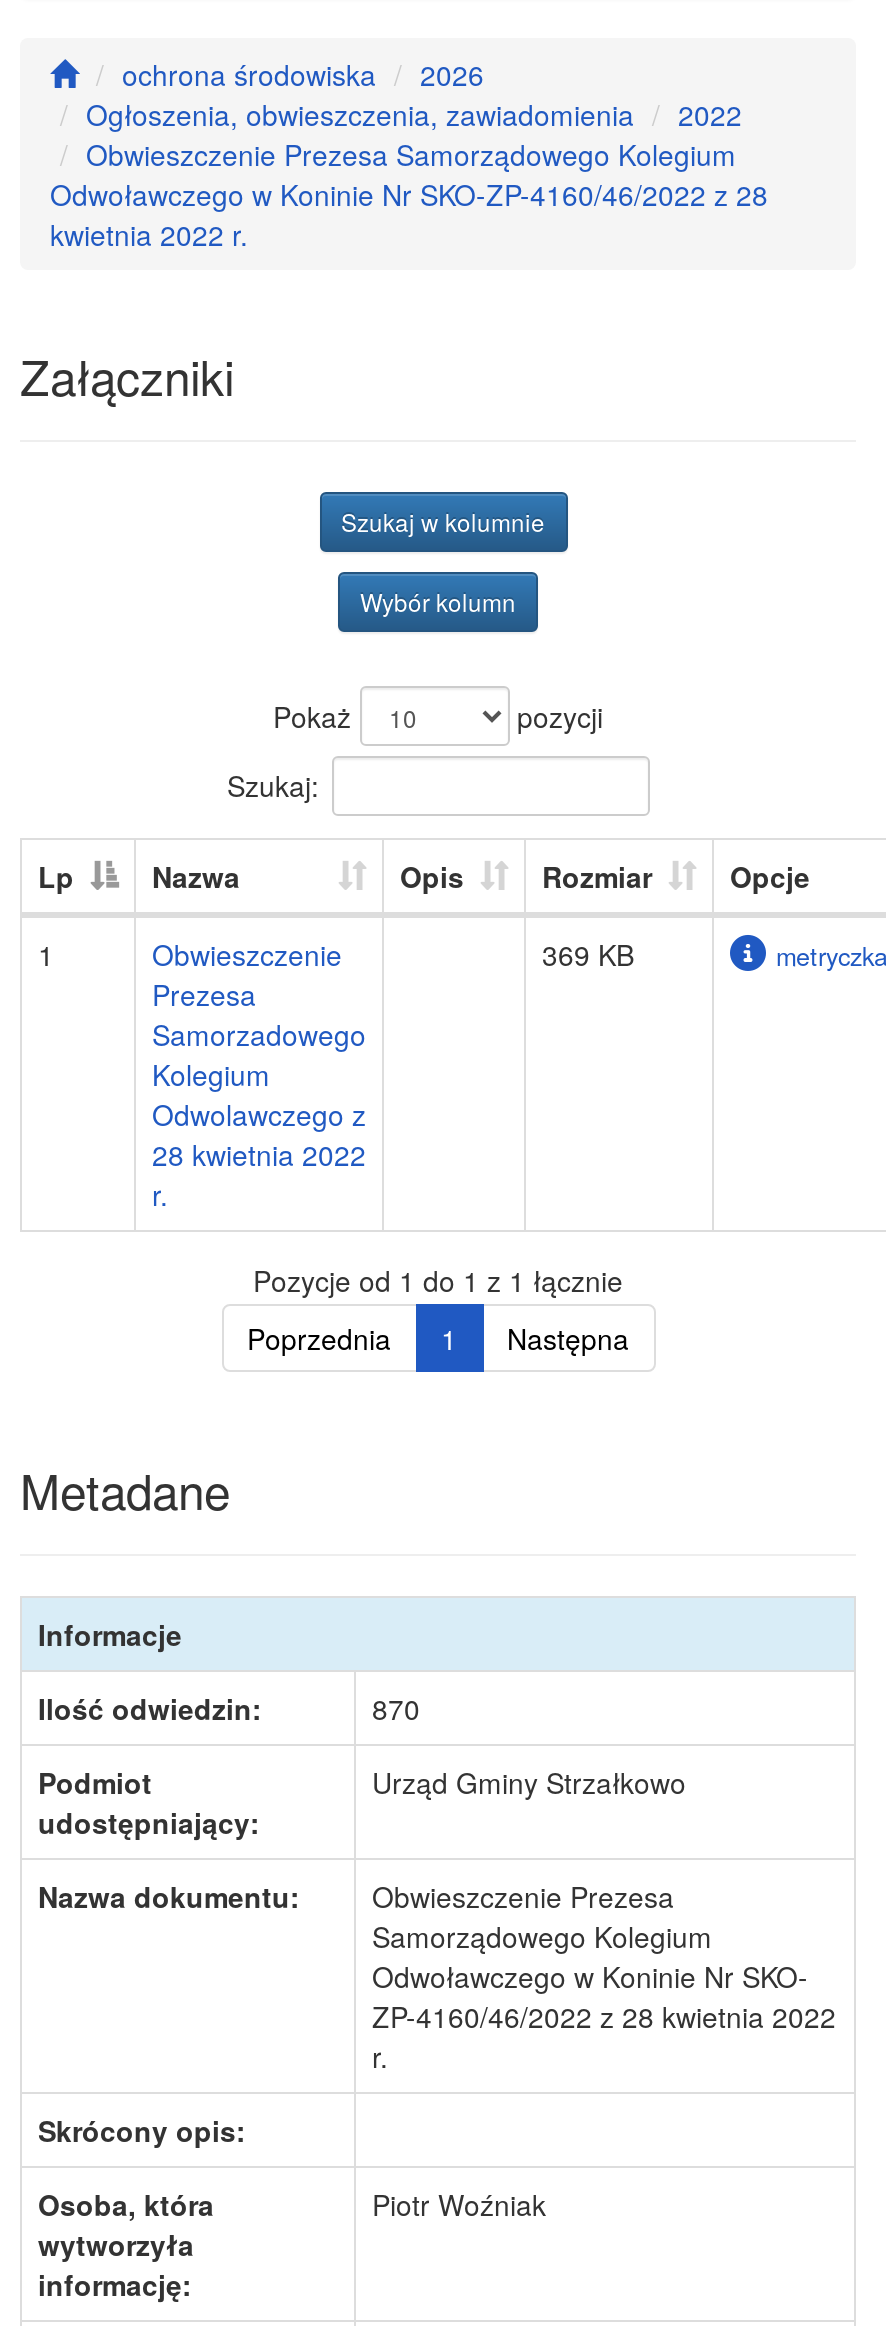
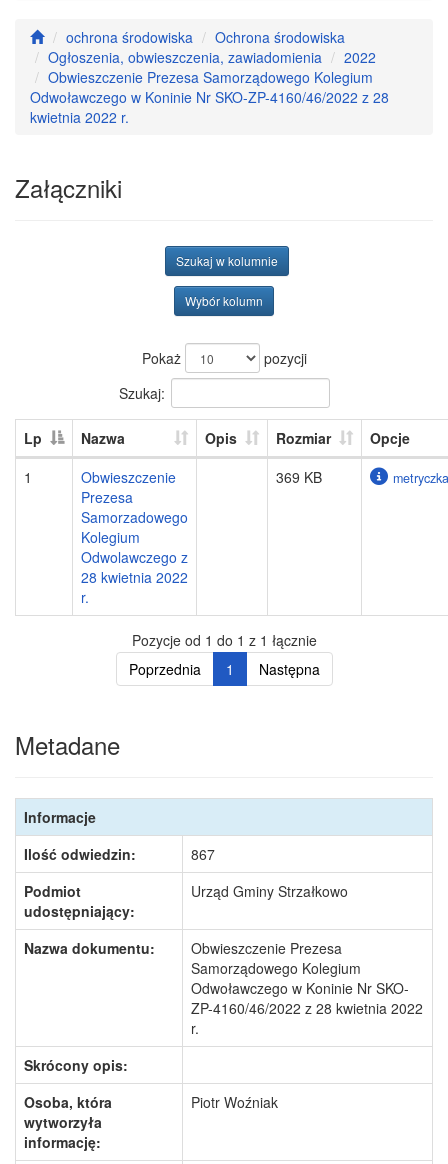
- 2026
+ Ochrona środowiska

- 870
+ 867
